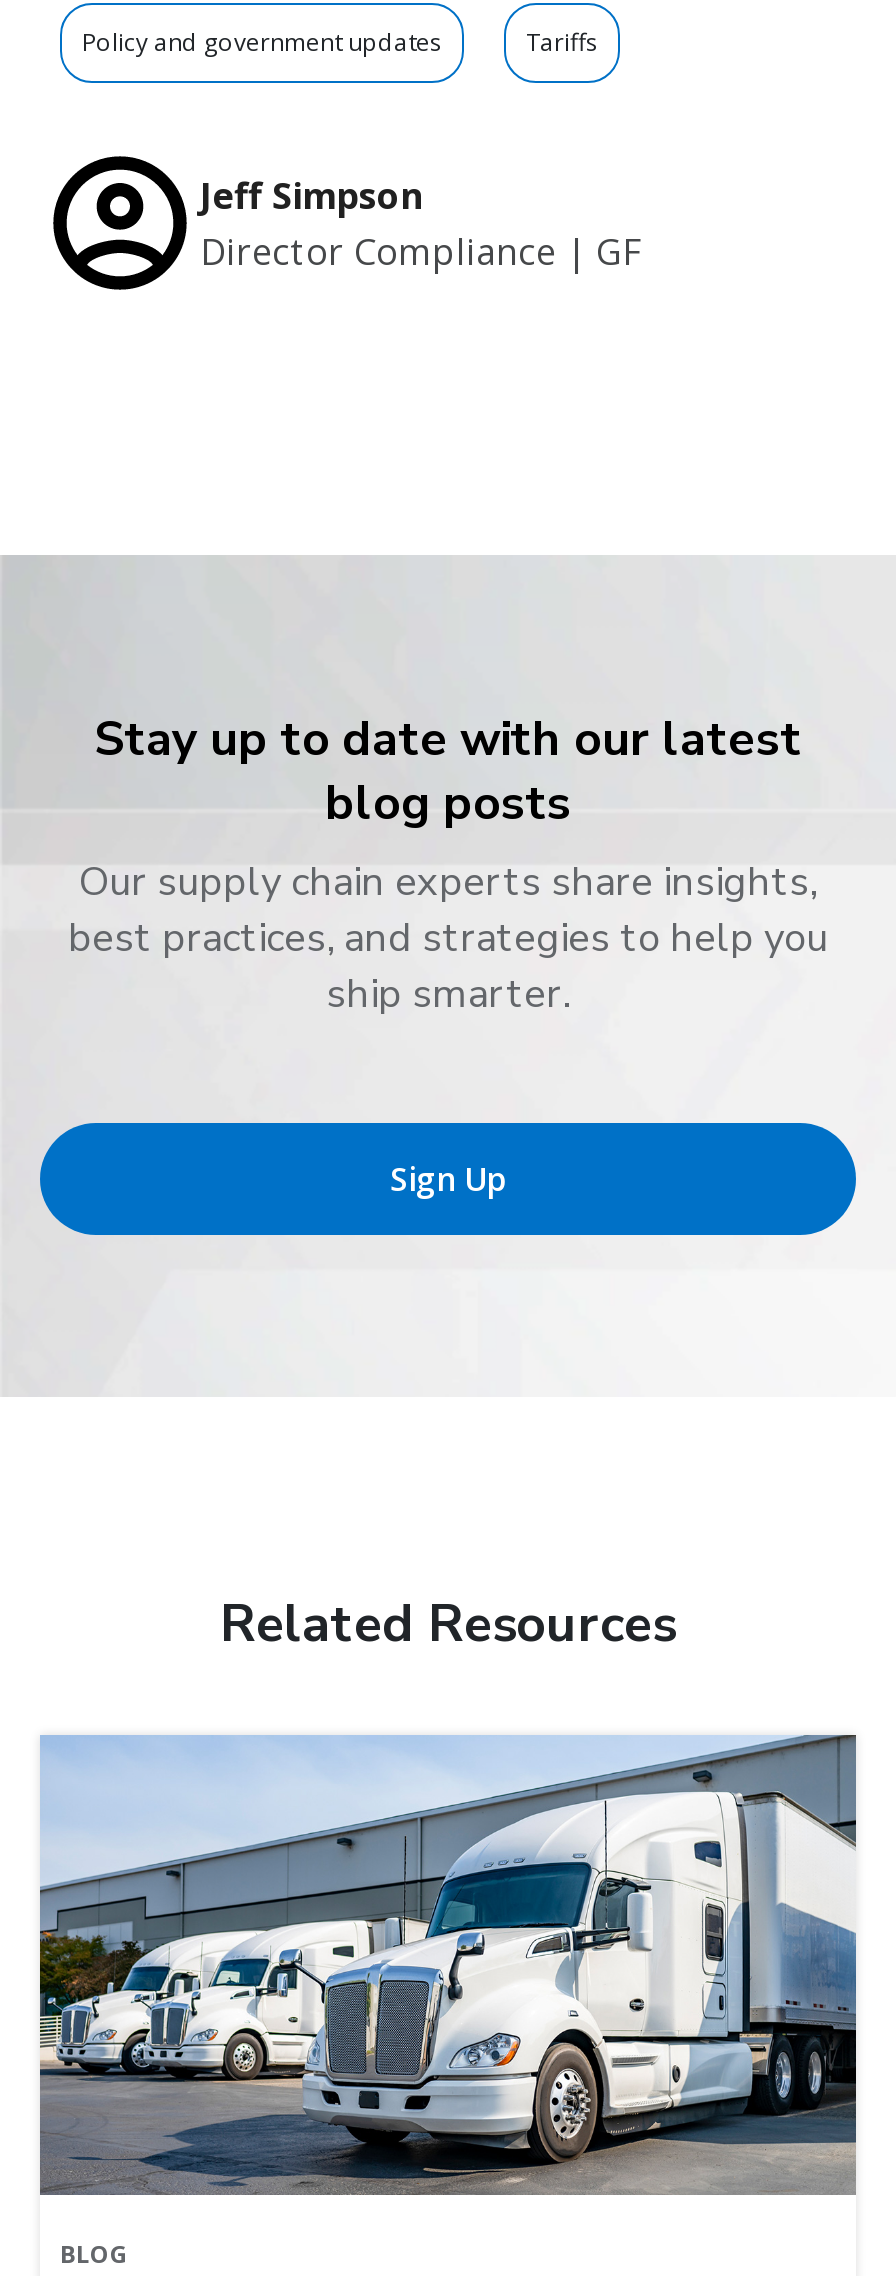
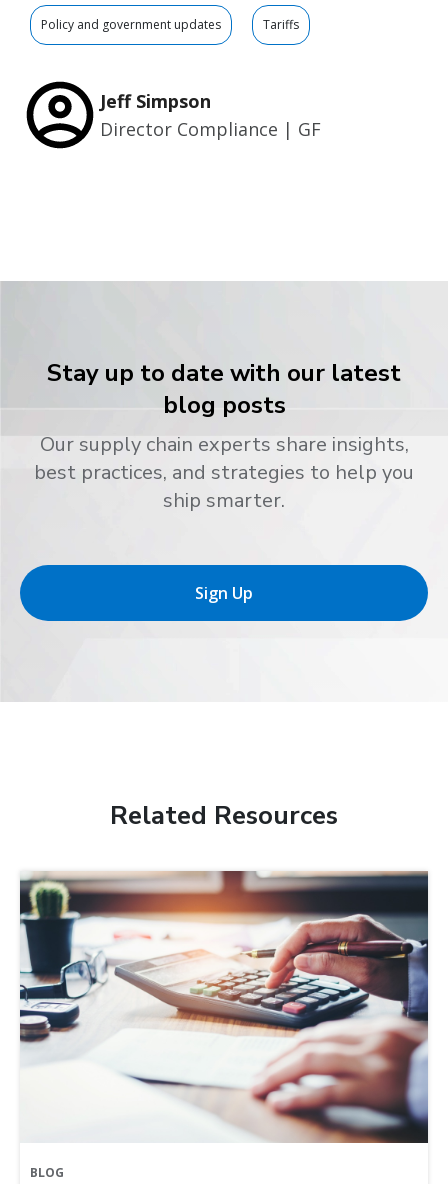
- [image]
+ [image]
